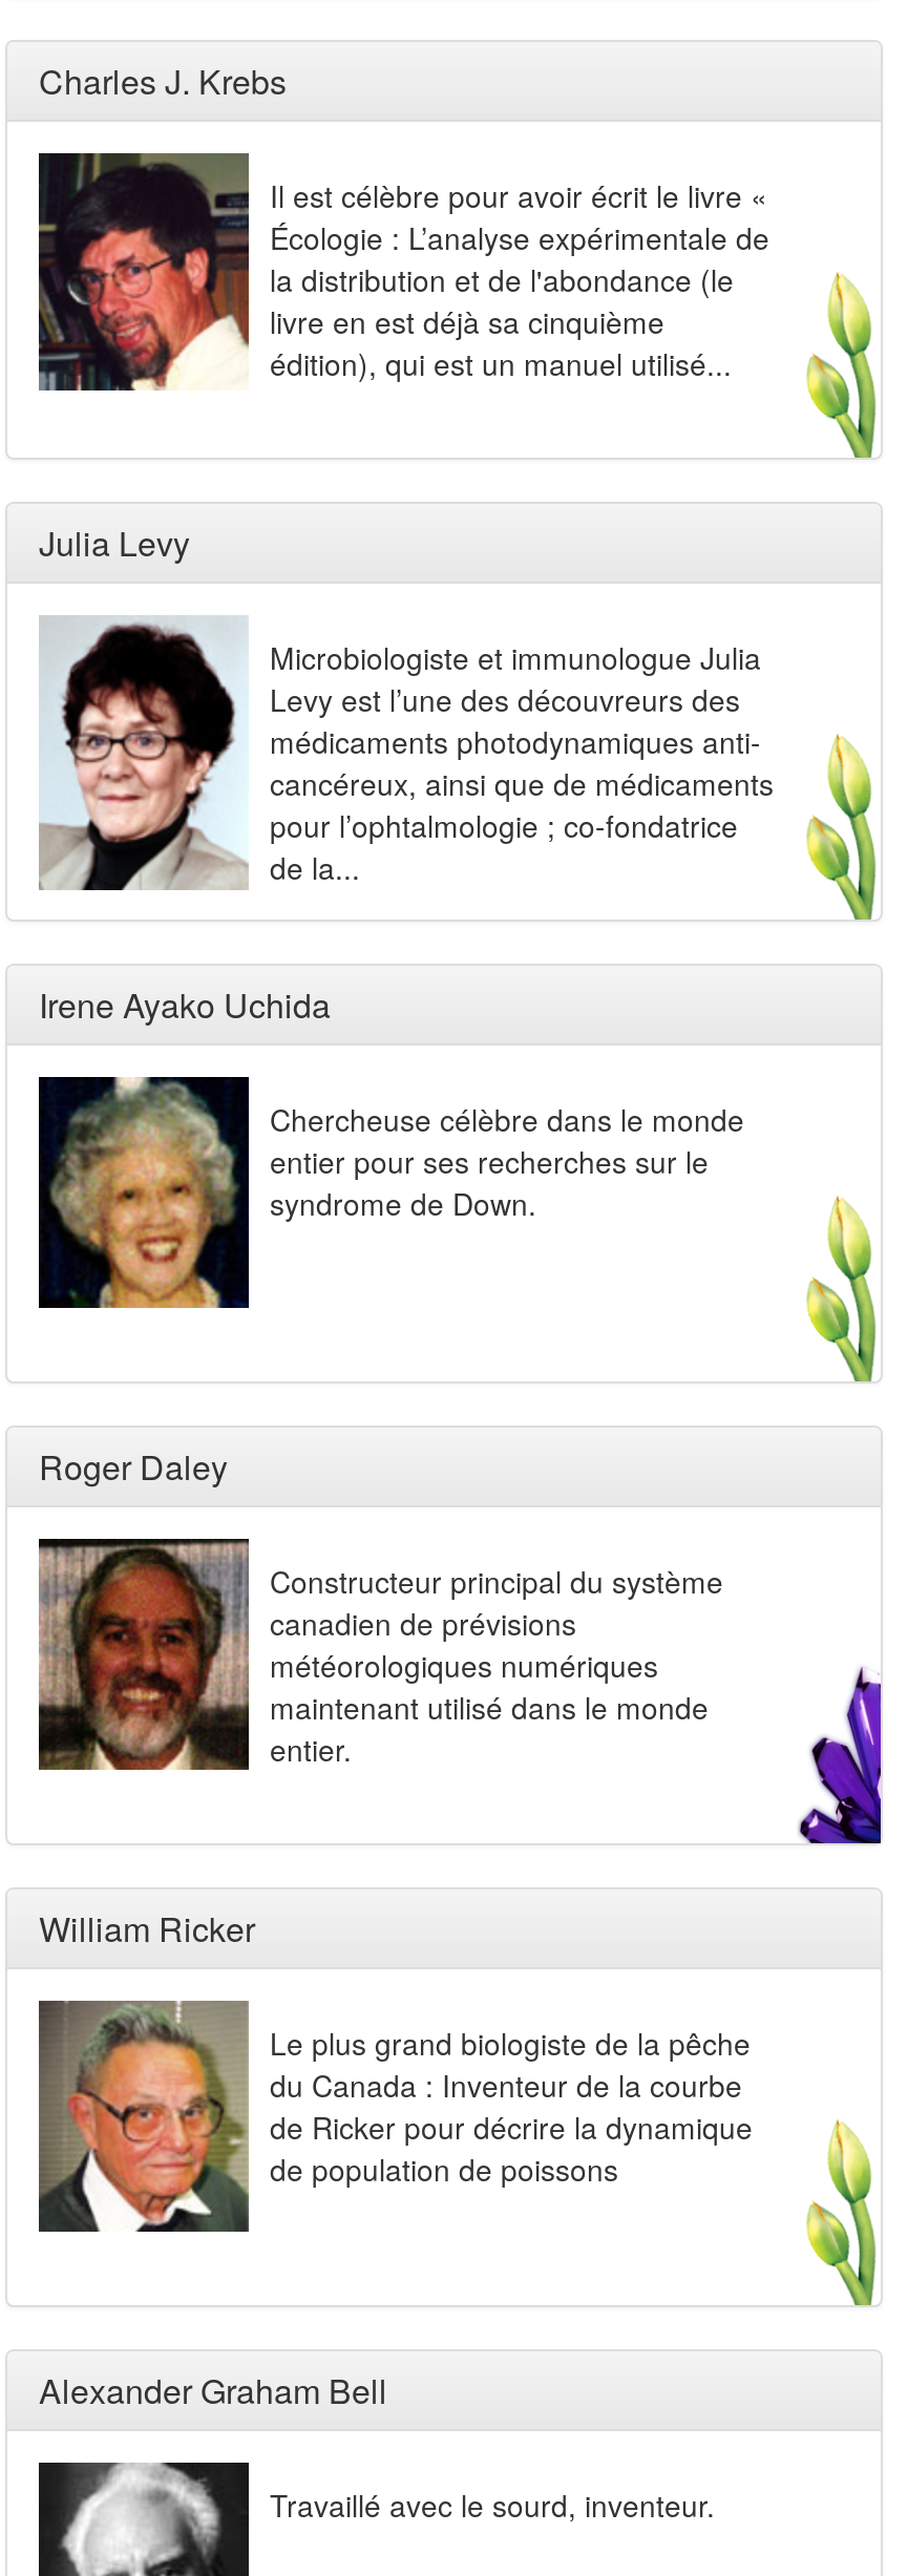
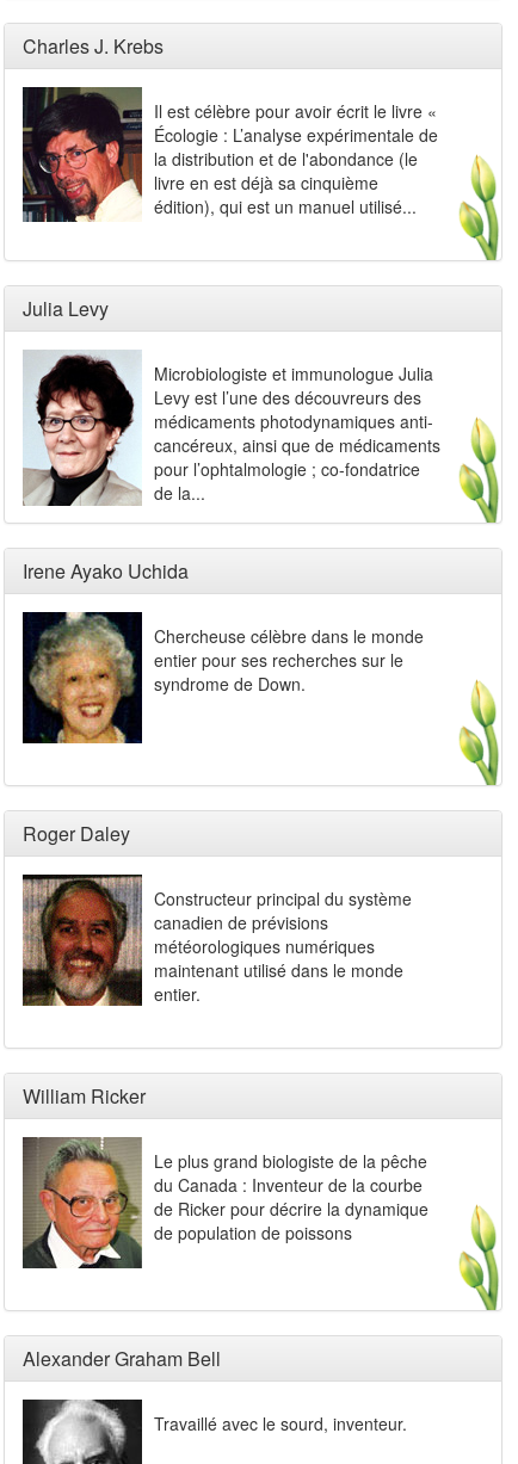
- [image]
